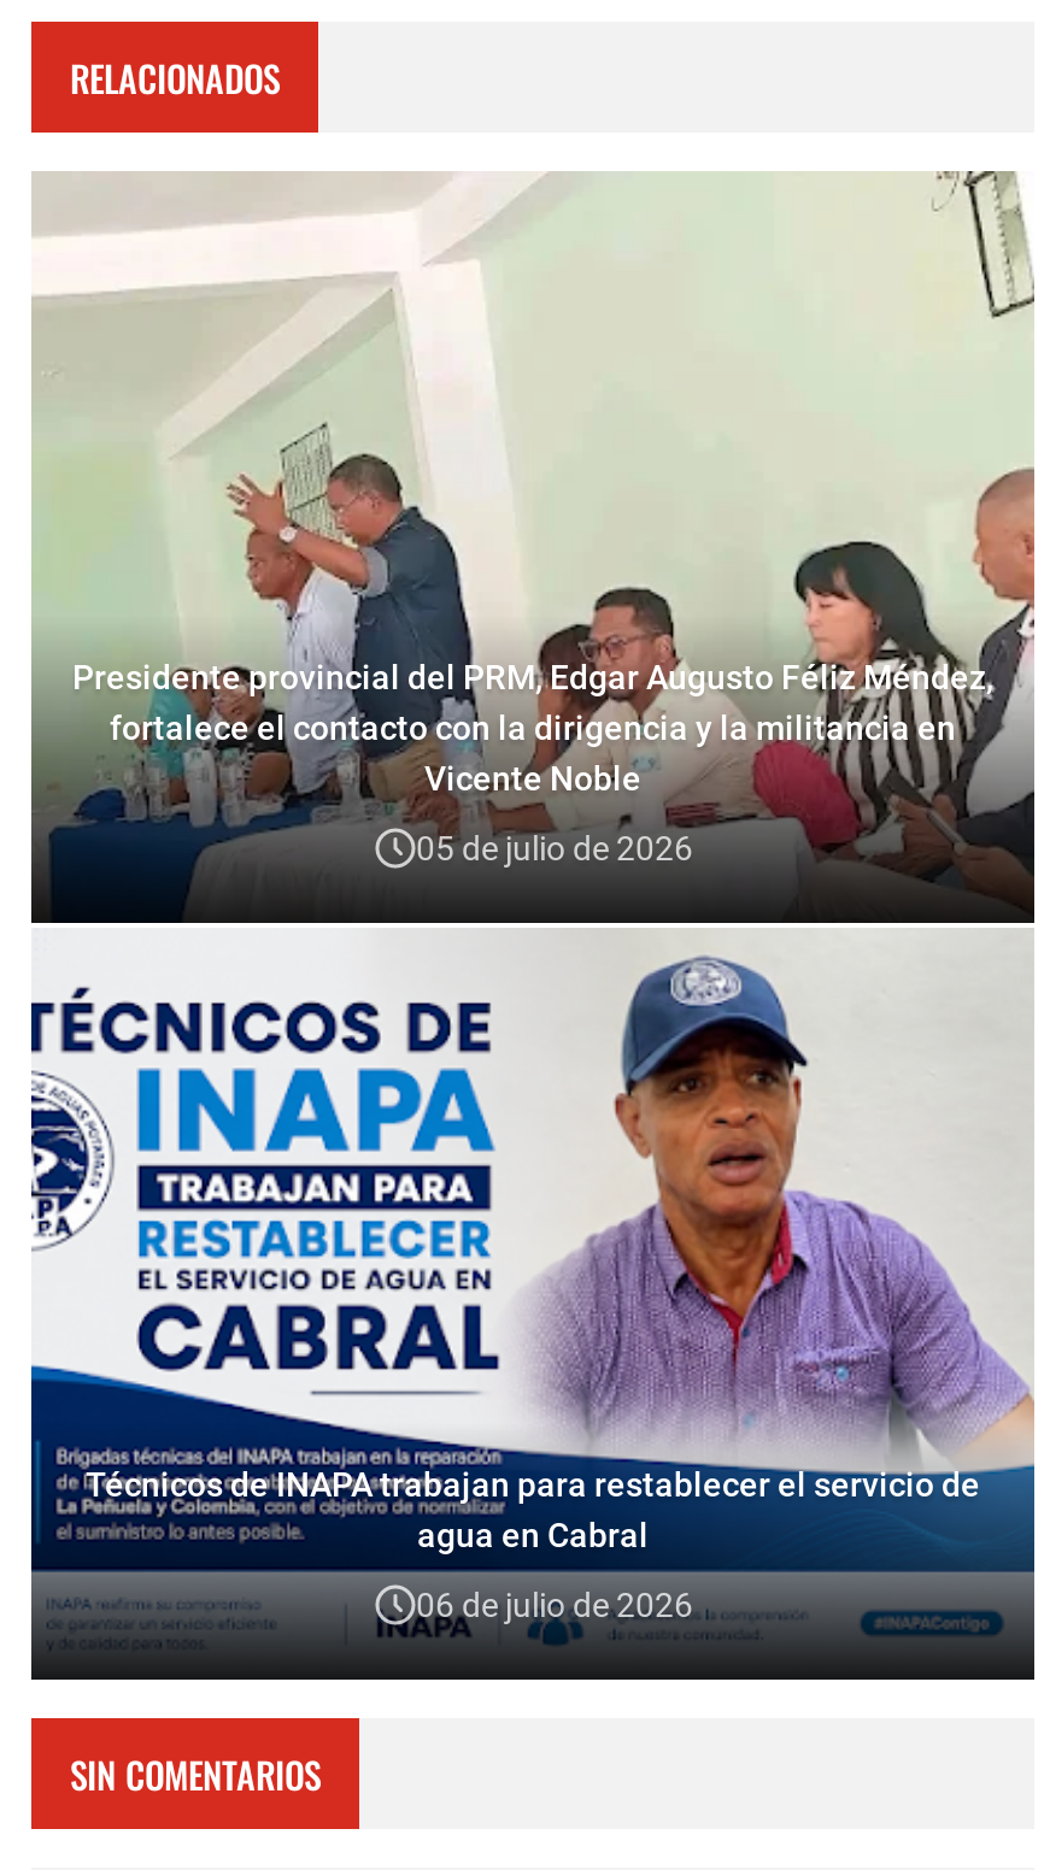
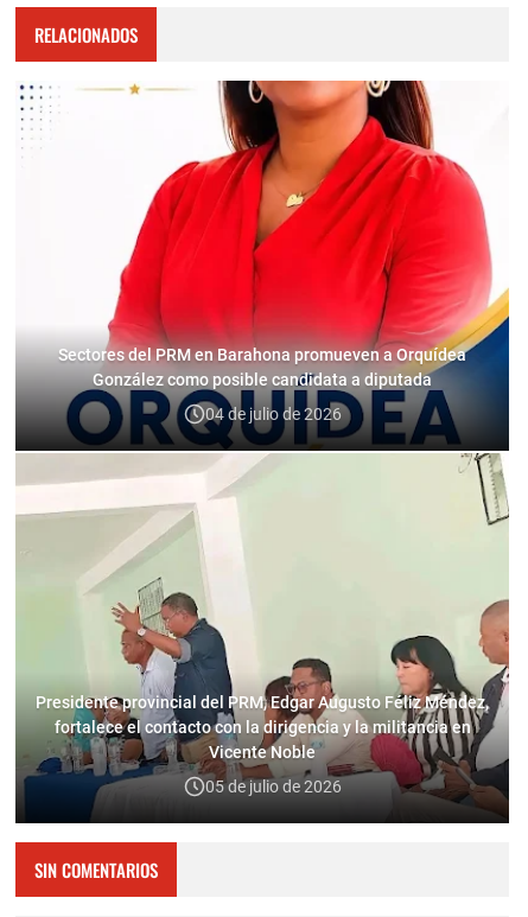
+ [image]
+ Sectores del PRM en Barahona promueven a Orquídea
+ González como posible candidata a diputada
+ 04 de julio de 2026

moved down: [image] | fortalece el contacto con la dirigencia y la militancia en | Vicente Noble | 05 de julio de 2026

moved down: [image]

- [image]
- Técnicos de INAPA trabajan para restablecer el servicio de
- agua en Cabral
- 06 de julio de 2026
